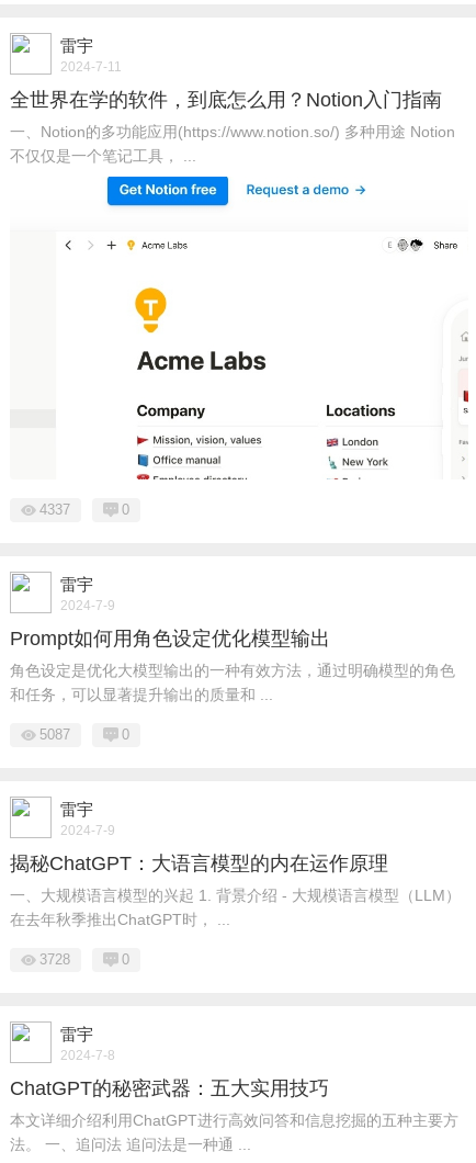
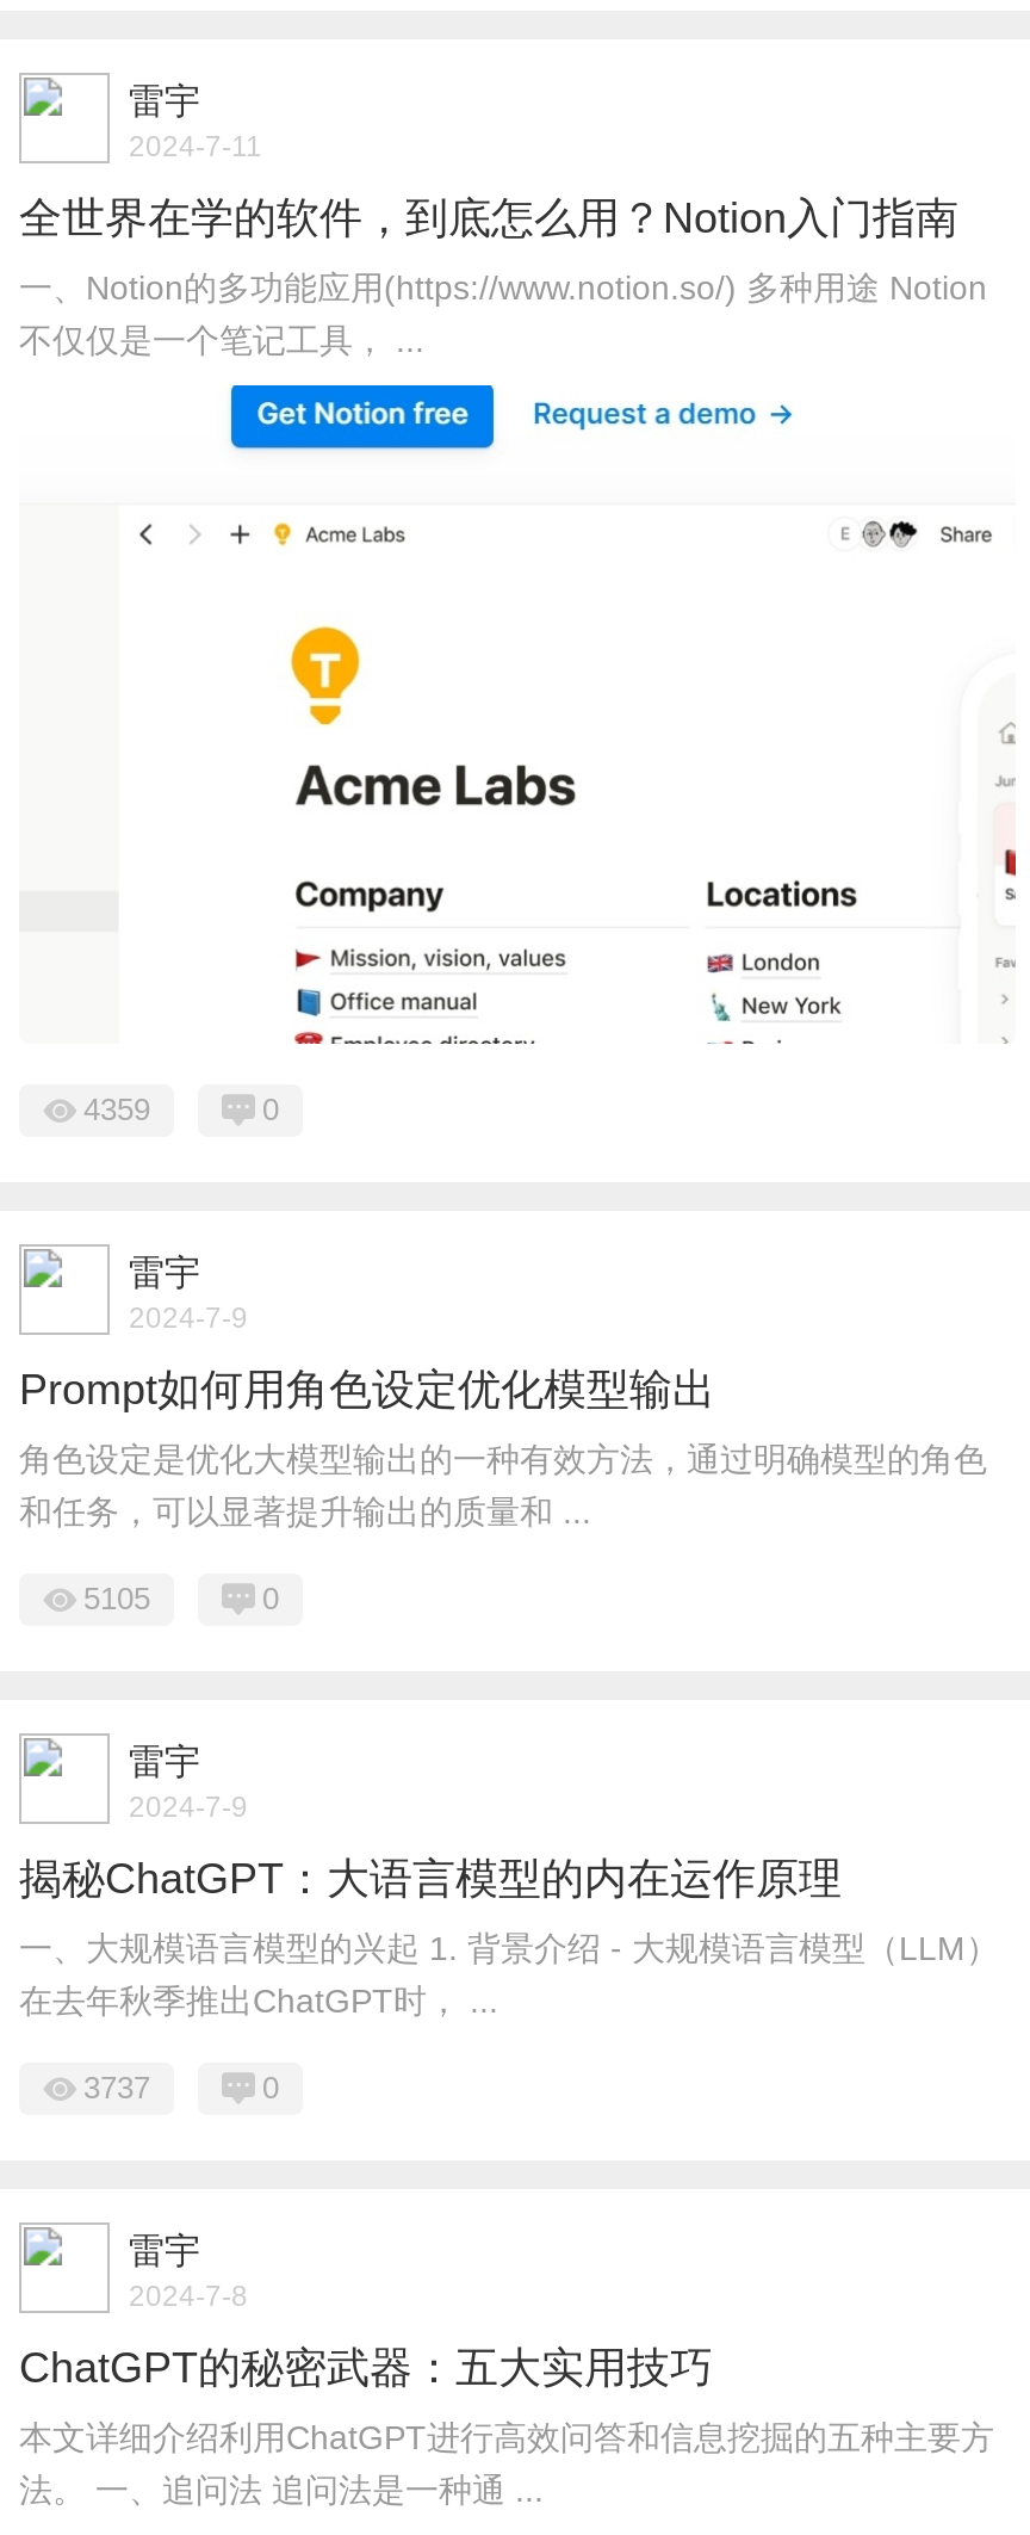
- 4337
+ 4359

- 5087
+ 5105

- 3728
+ 3737
